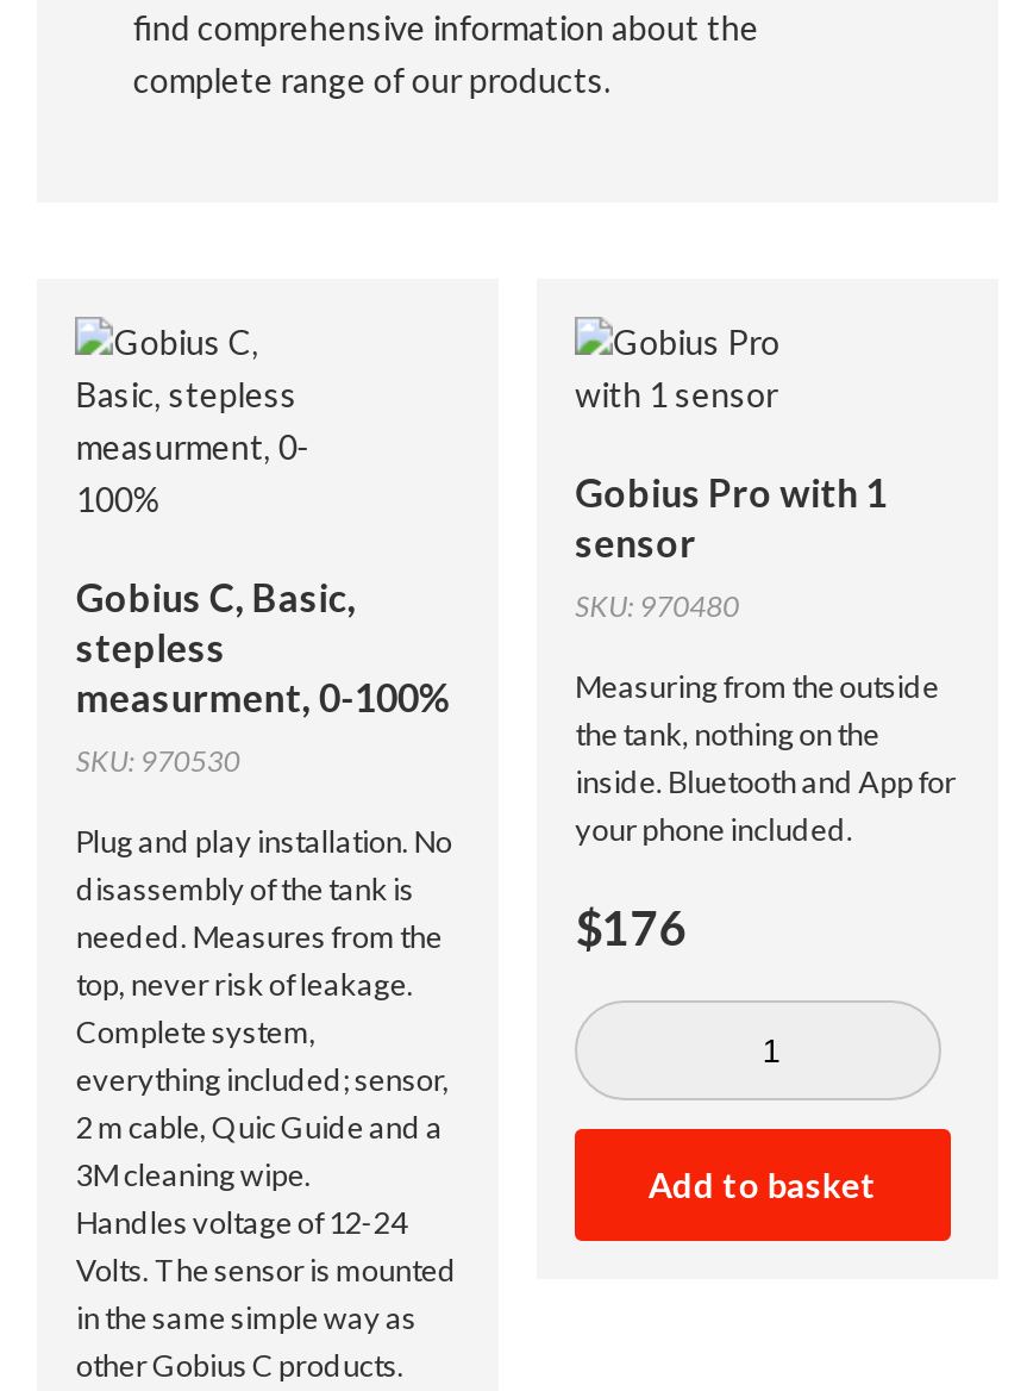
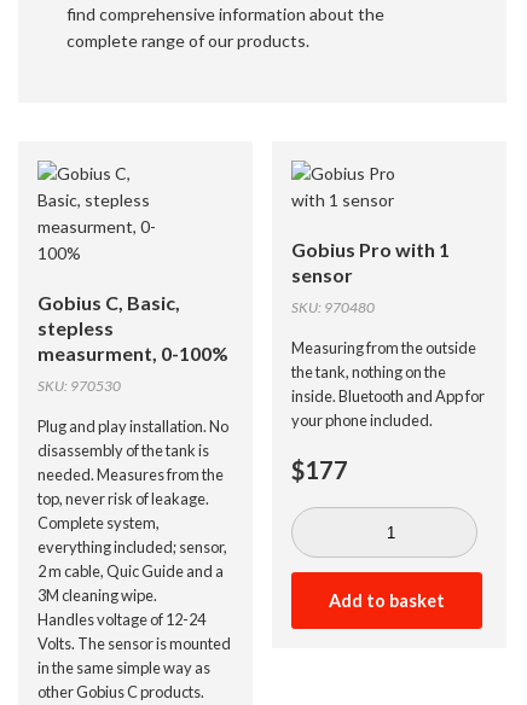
- $176
+ $177
